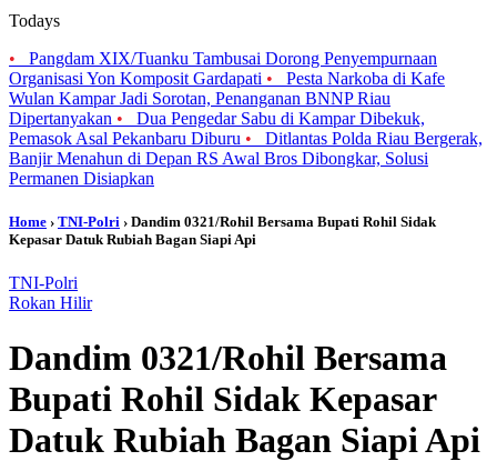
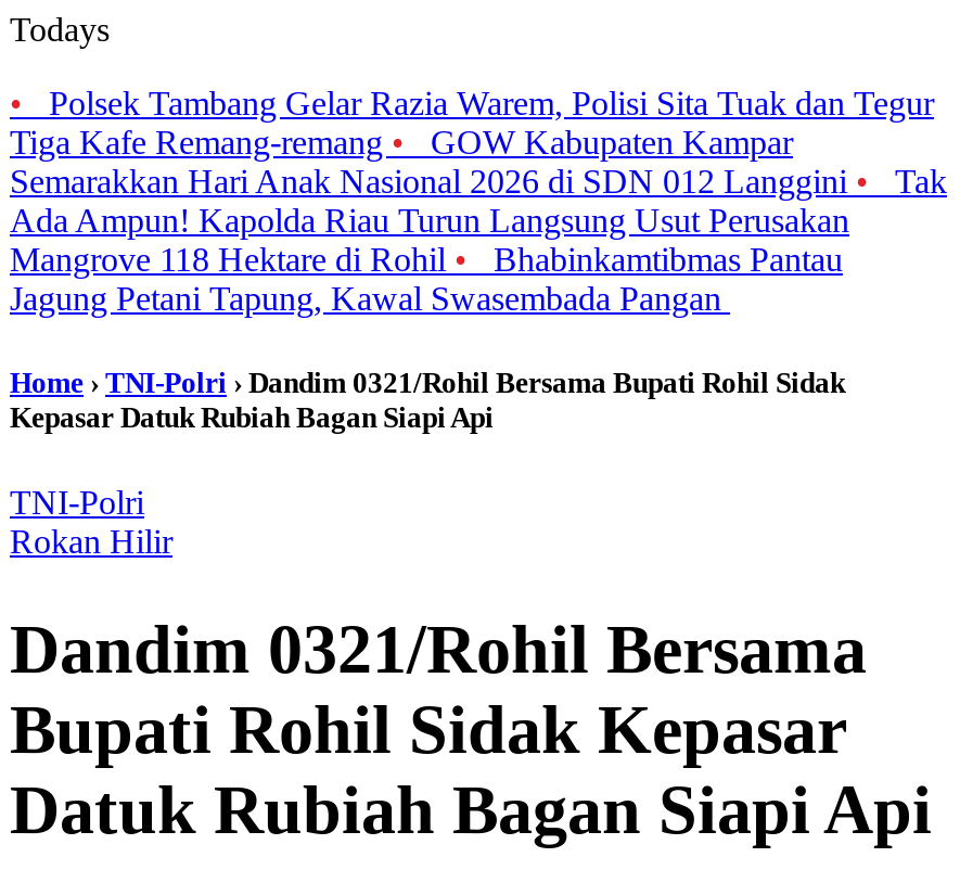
- • Pangdam XIX/Tuanku Tambusai Dorong Penyempurnaan
- Organisasi Yon Komposit Gardapati • Pesta Narkoba di Kafe
- Wulan Kampar Jadi Sorotan, Penanganan BNNP Riau
- Dipertanyakan • Dua Pengedar Sabu di Kampar Dibekuk,
- Pemasok Asal Pekanbaru Diburu • Ditlantas Polda Riau Bergerak,
- Banjir Menahun di Depan RS Awal Bros Dibongkar, Solusi
- Permanen Disiapkan
+ • Polsek Tambang Gelar Razia Warem, Polisi Sita Tuak dan Tegur
+ Tiga Kafe Remang-remang • GOW Kabupaten Kampar
+ Semarakkan Hari Anak Nasional 2026 di SDN 012 Langgini • Tak
+ Ada Ampun! Kapolda Riau Turun Langsung Usut Perusakan
+ Mangrove 118 Hektare di Rohil • Bhabinkamtibmas Pantau
+ Jagung Petani Tapung, Kawal Swasembada Pangan
